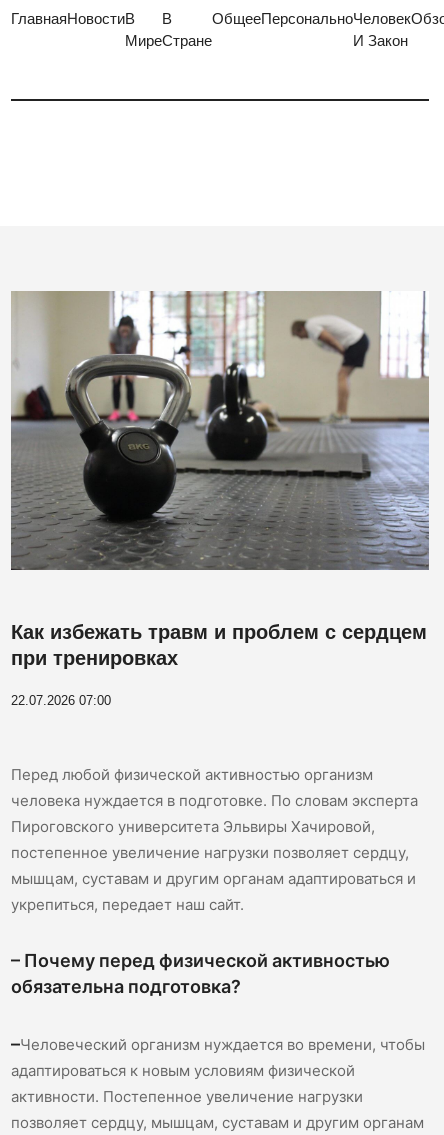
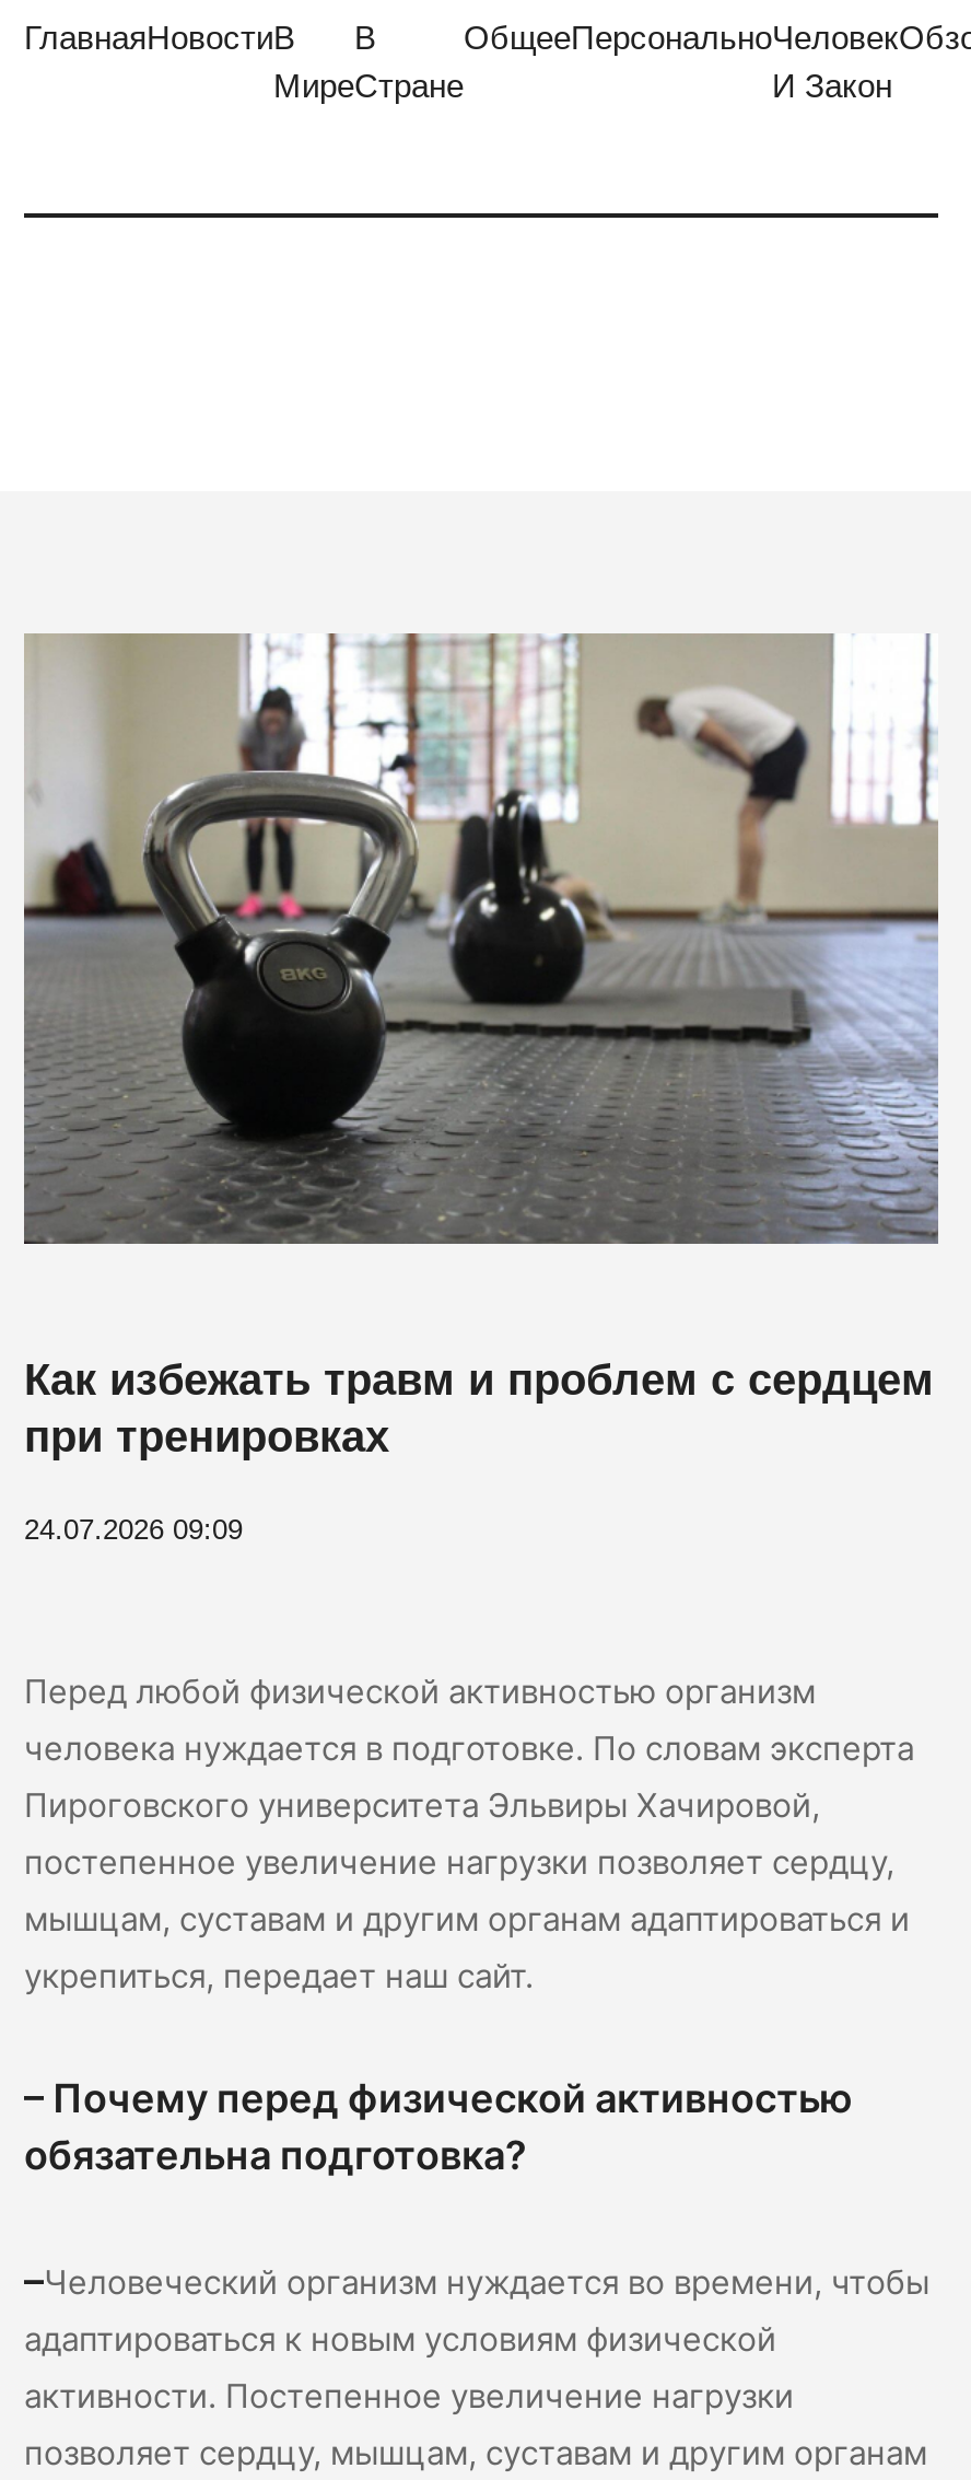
- 22.07.2026 07:00
+ 24.07.2026 09:09
